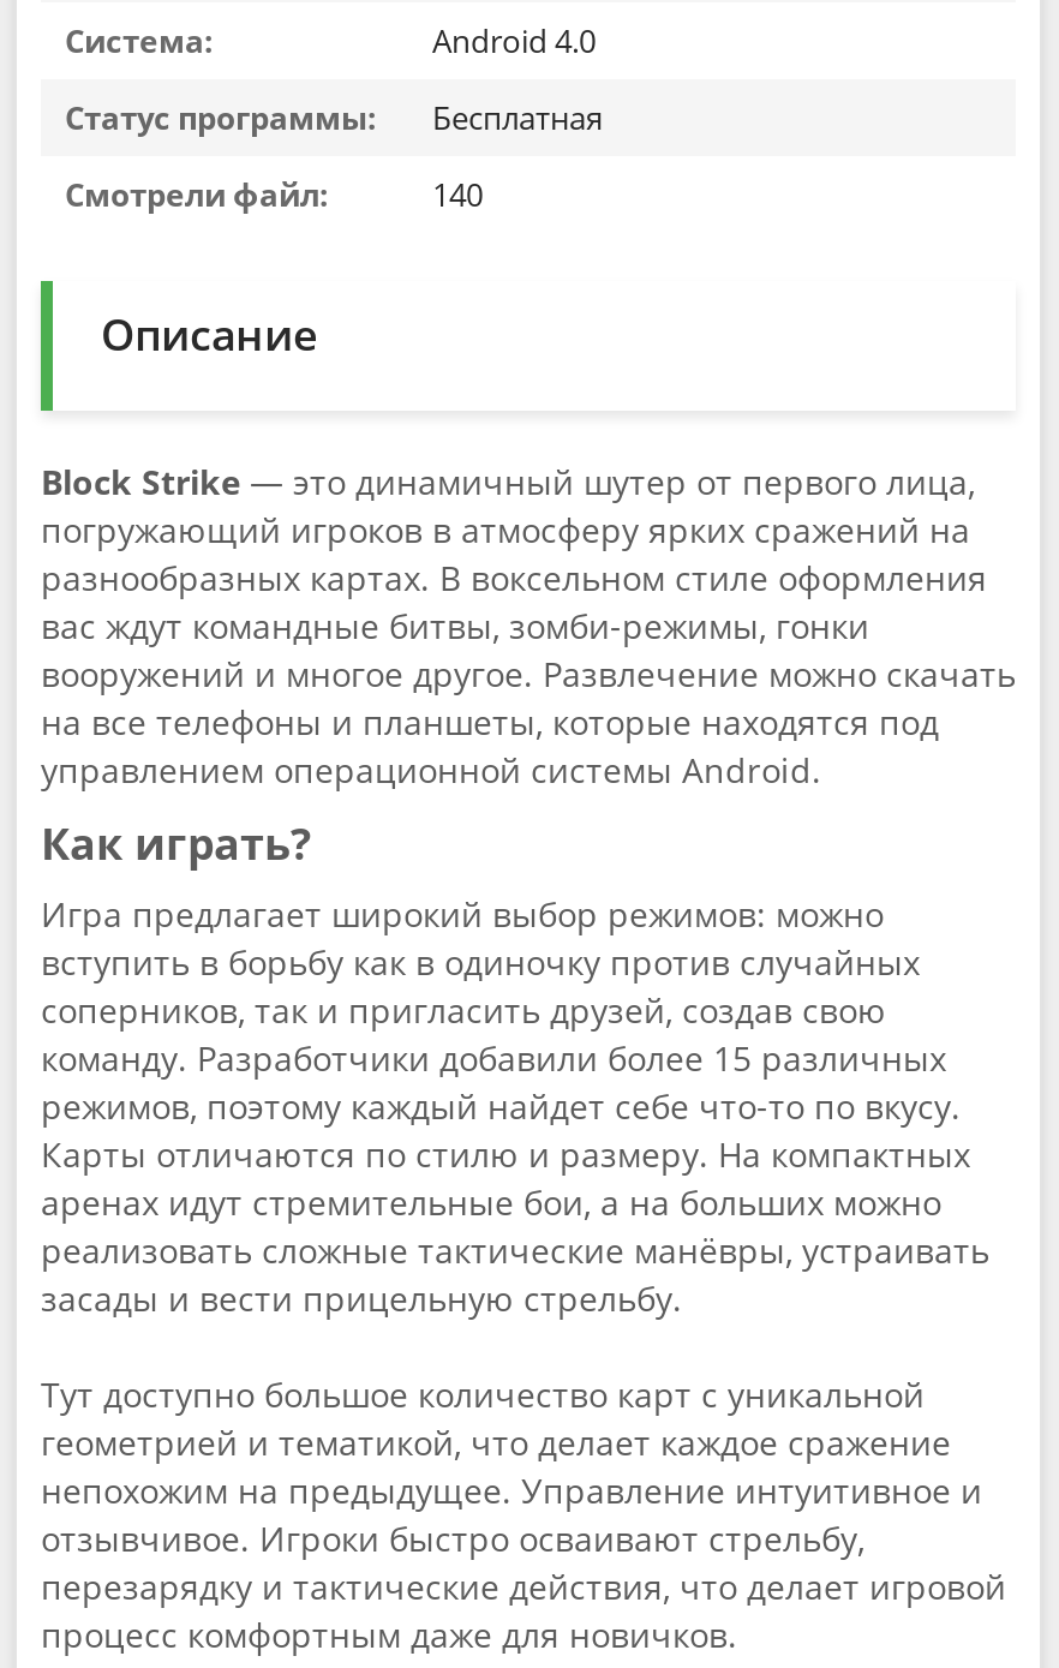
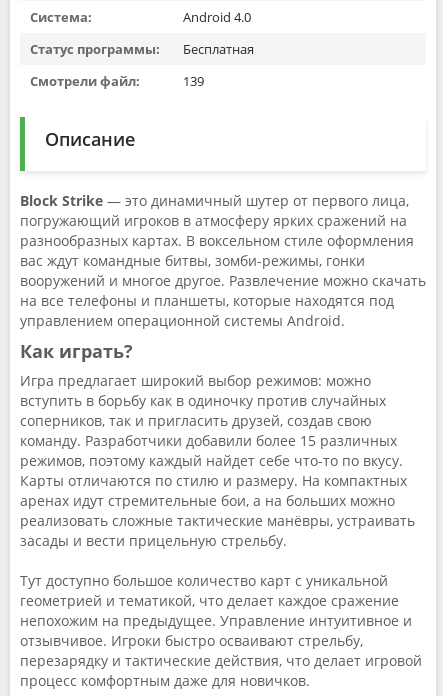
- 140
+ 139
